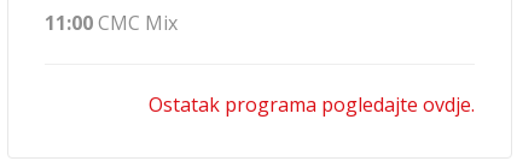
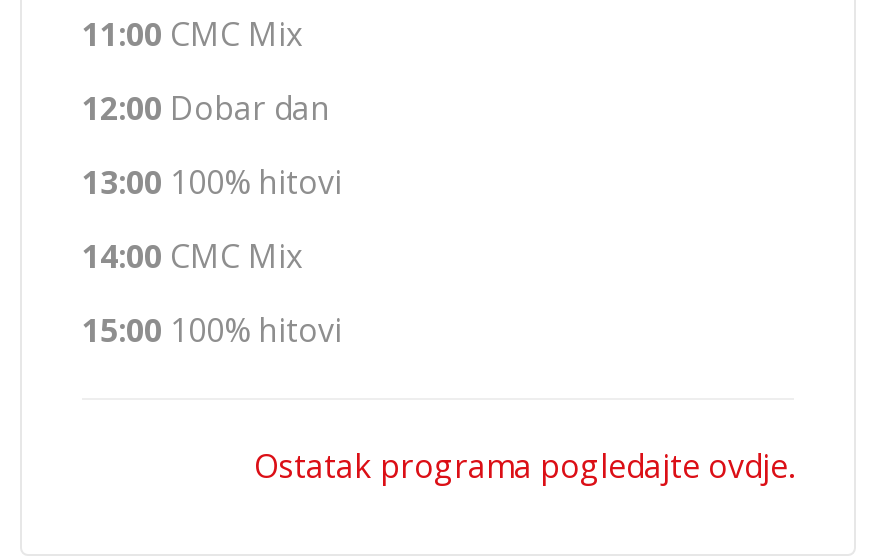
+ 12:00 Dobar dan
+ 13:00 100% hitovi
+ 14:00 CMC Mix
+ 15:00 100% hitovi
